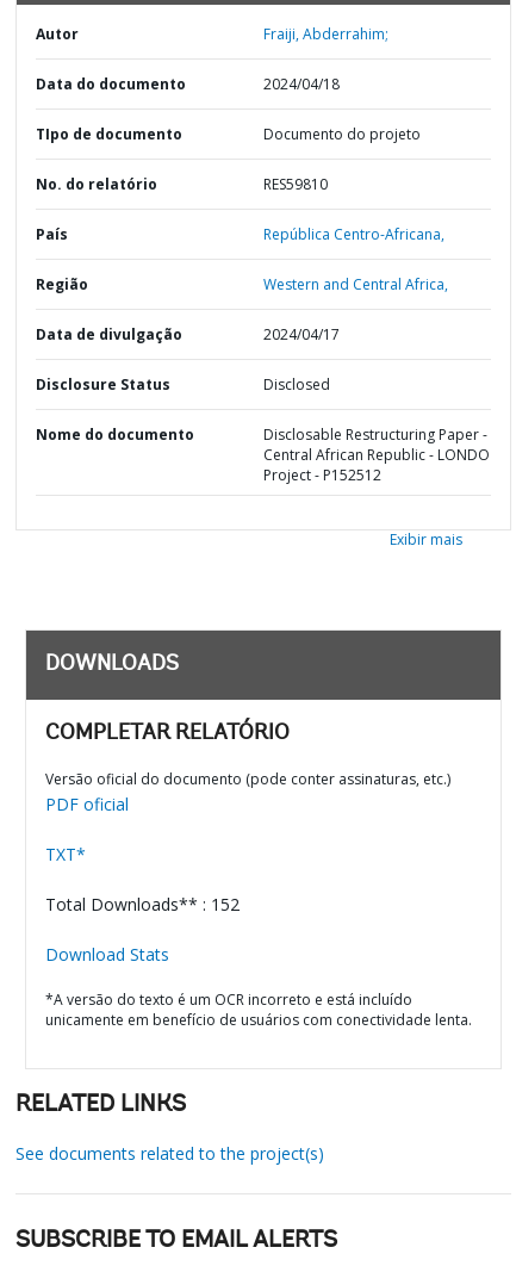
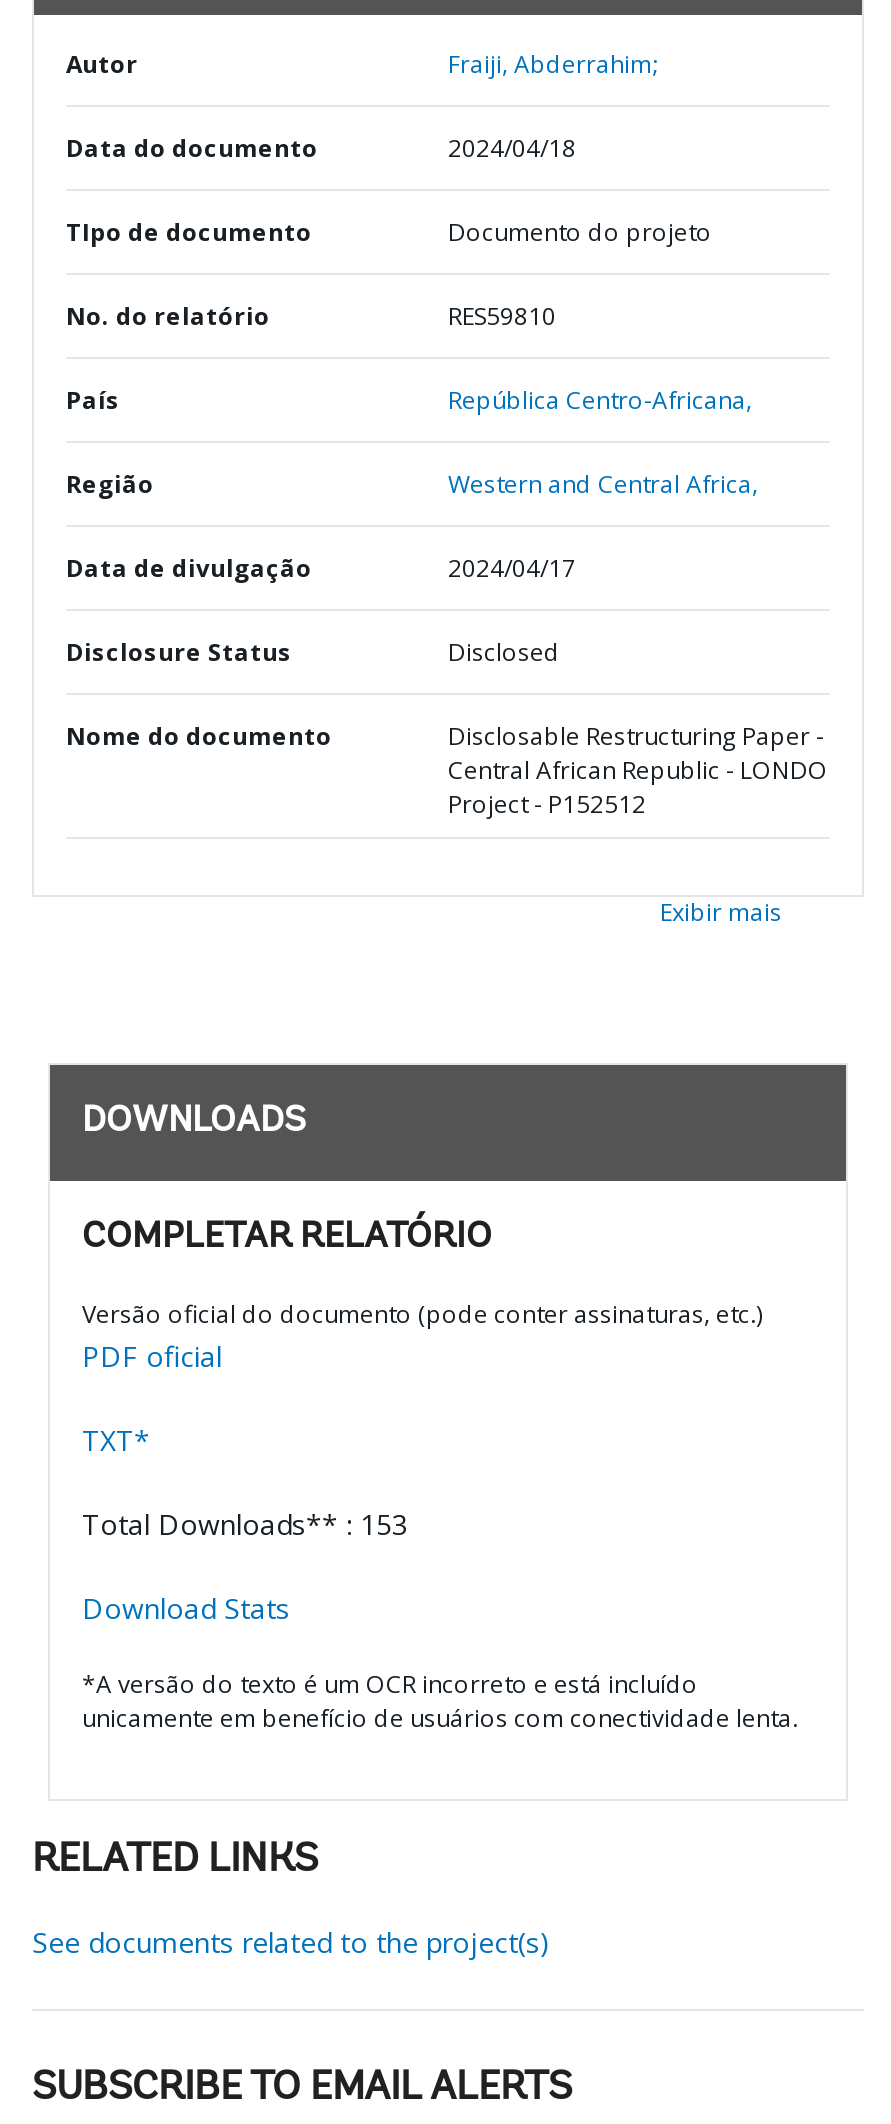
- Total Downloads** : 152
+ Total Downloads** : 153
